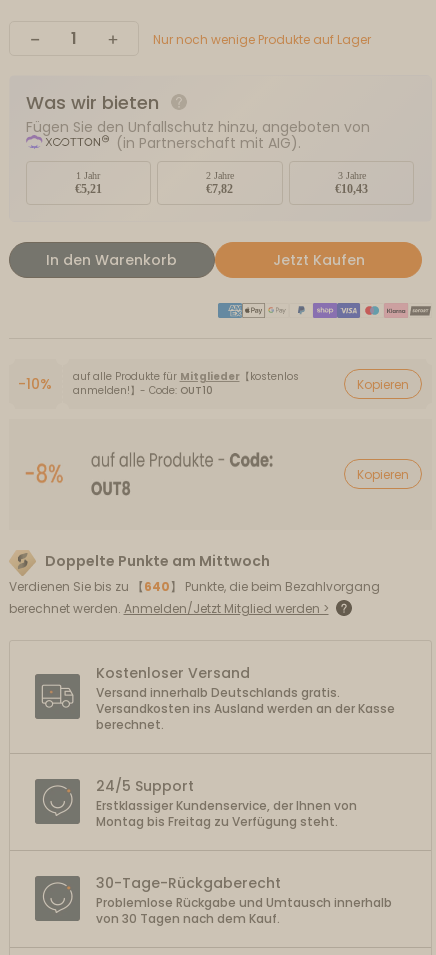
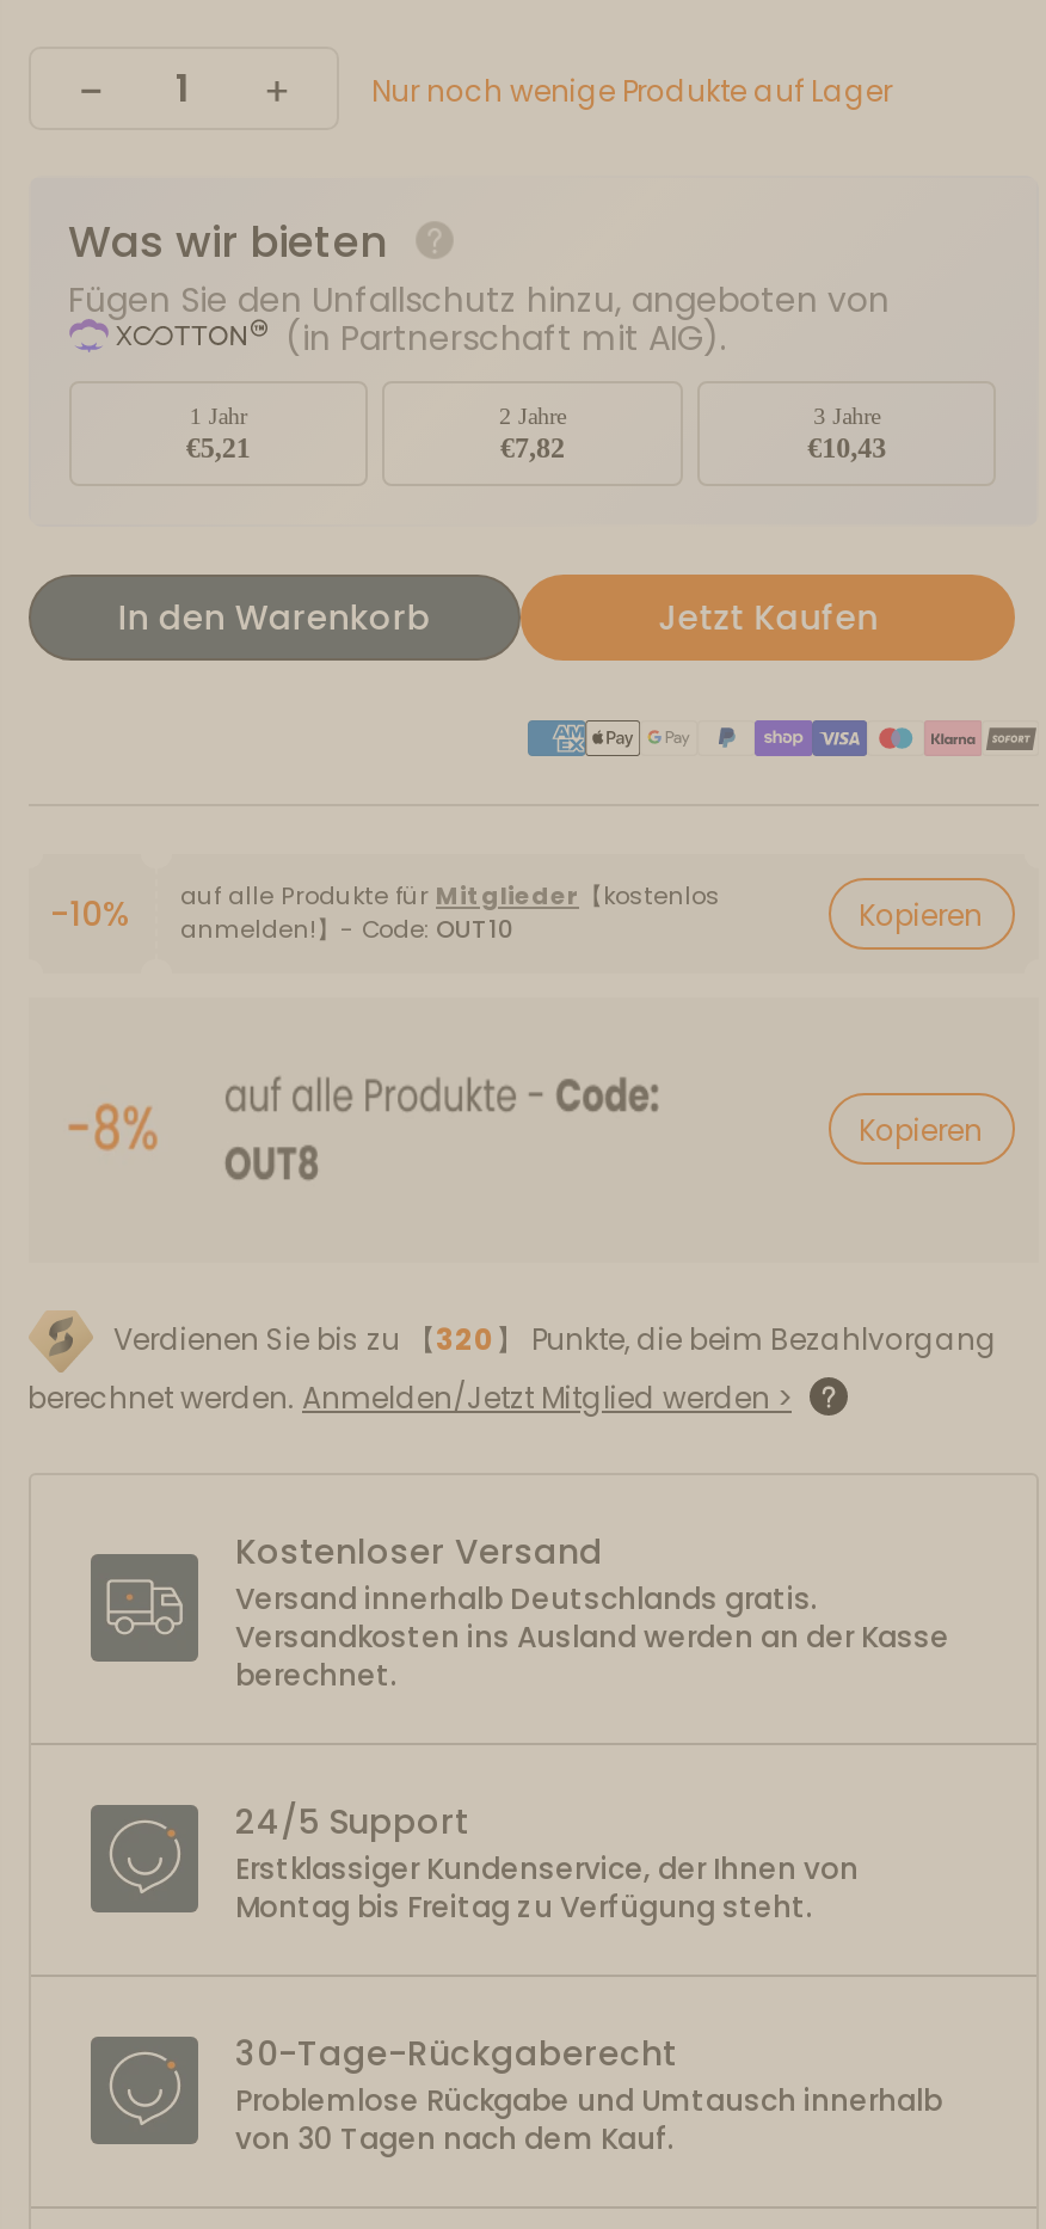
- Doppelte Punkte am Mittwoch
- Verdienen Sie bis zu 【640】 Punkte, die beim Bezahlvorgang
+ Verdienen Sie bis zu 【320】 Punkte, die beim Bezahlvorgang
